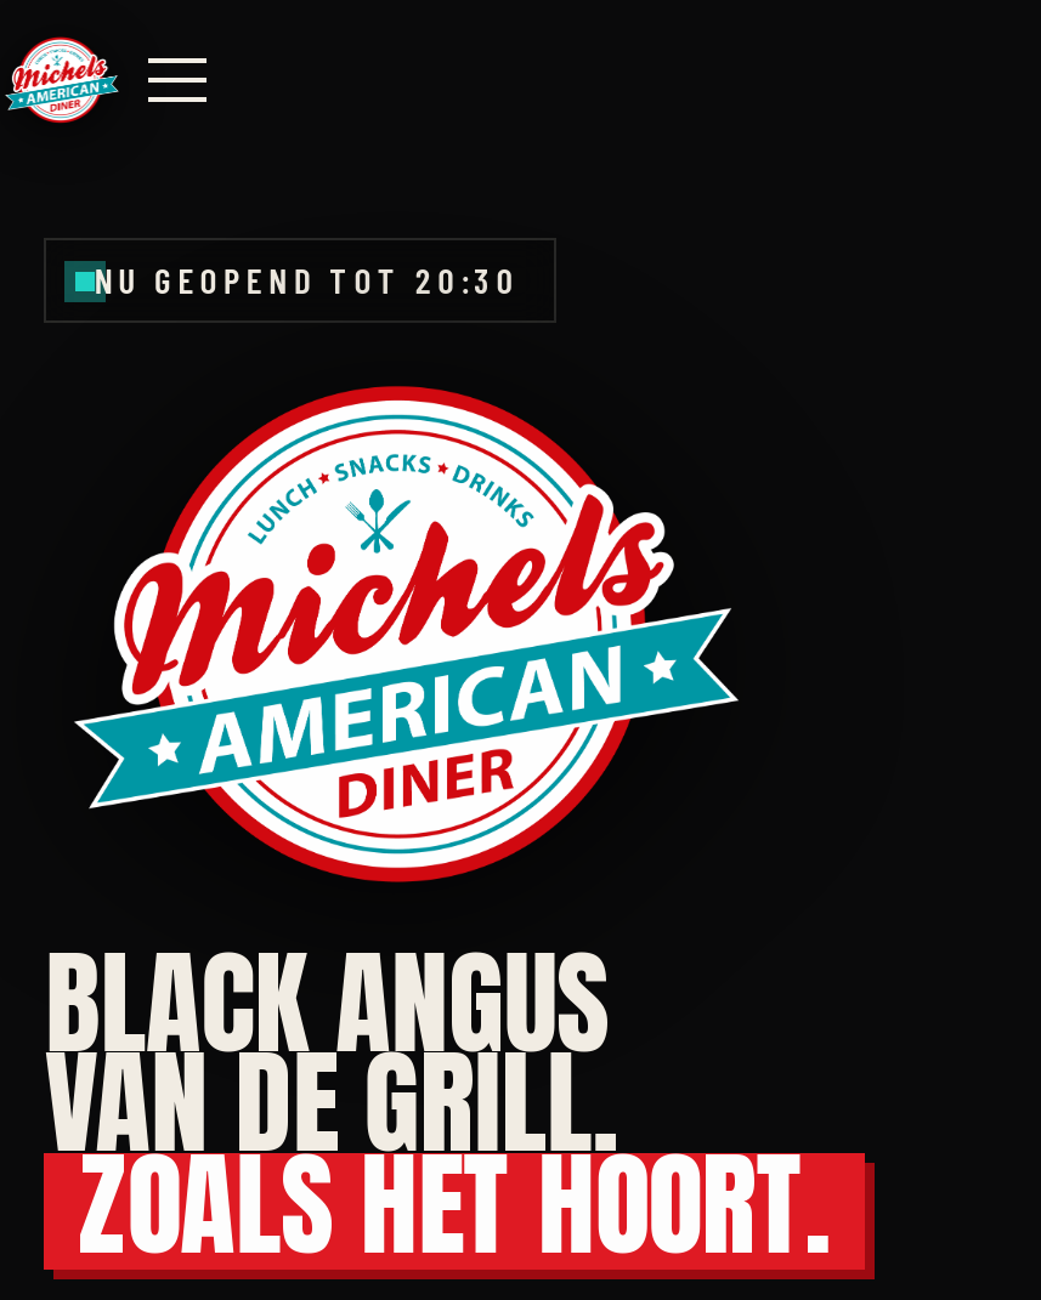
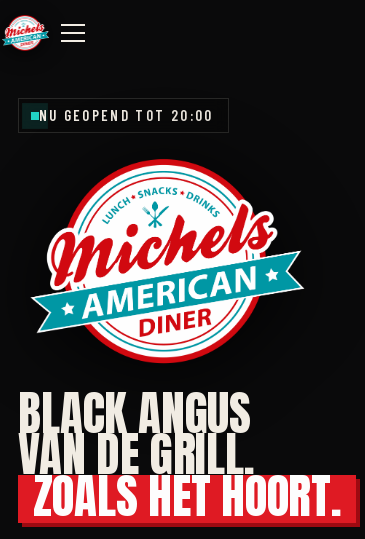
- NU GEOPEND TOT 20:30
+ NU GEOPEND TOT 20:00
